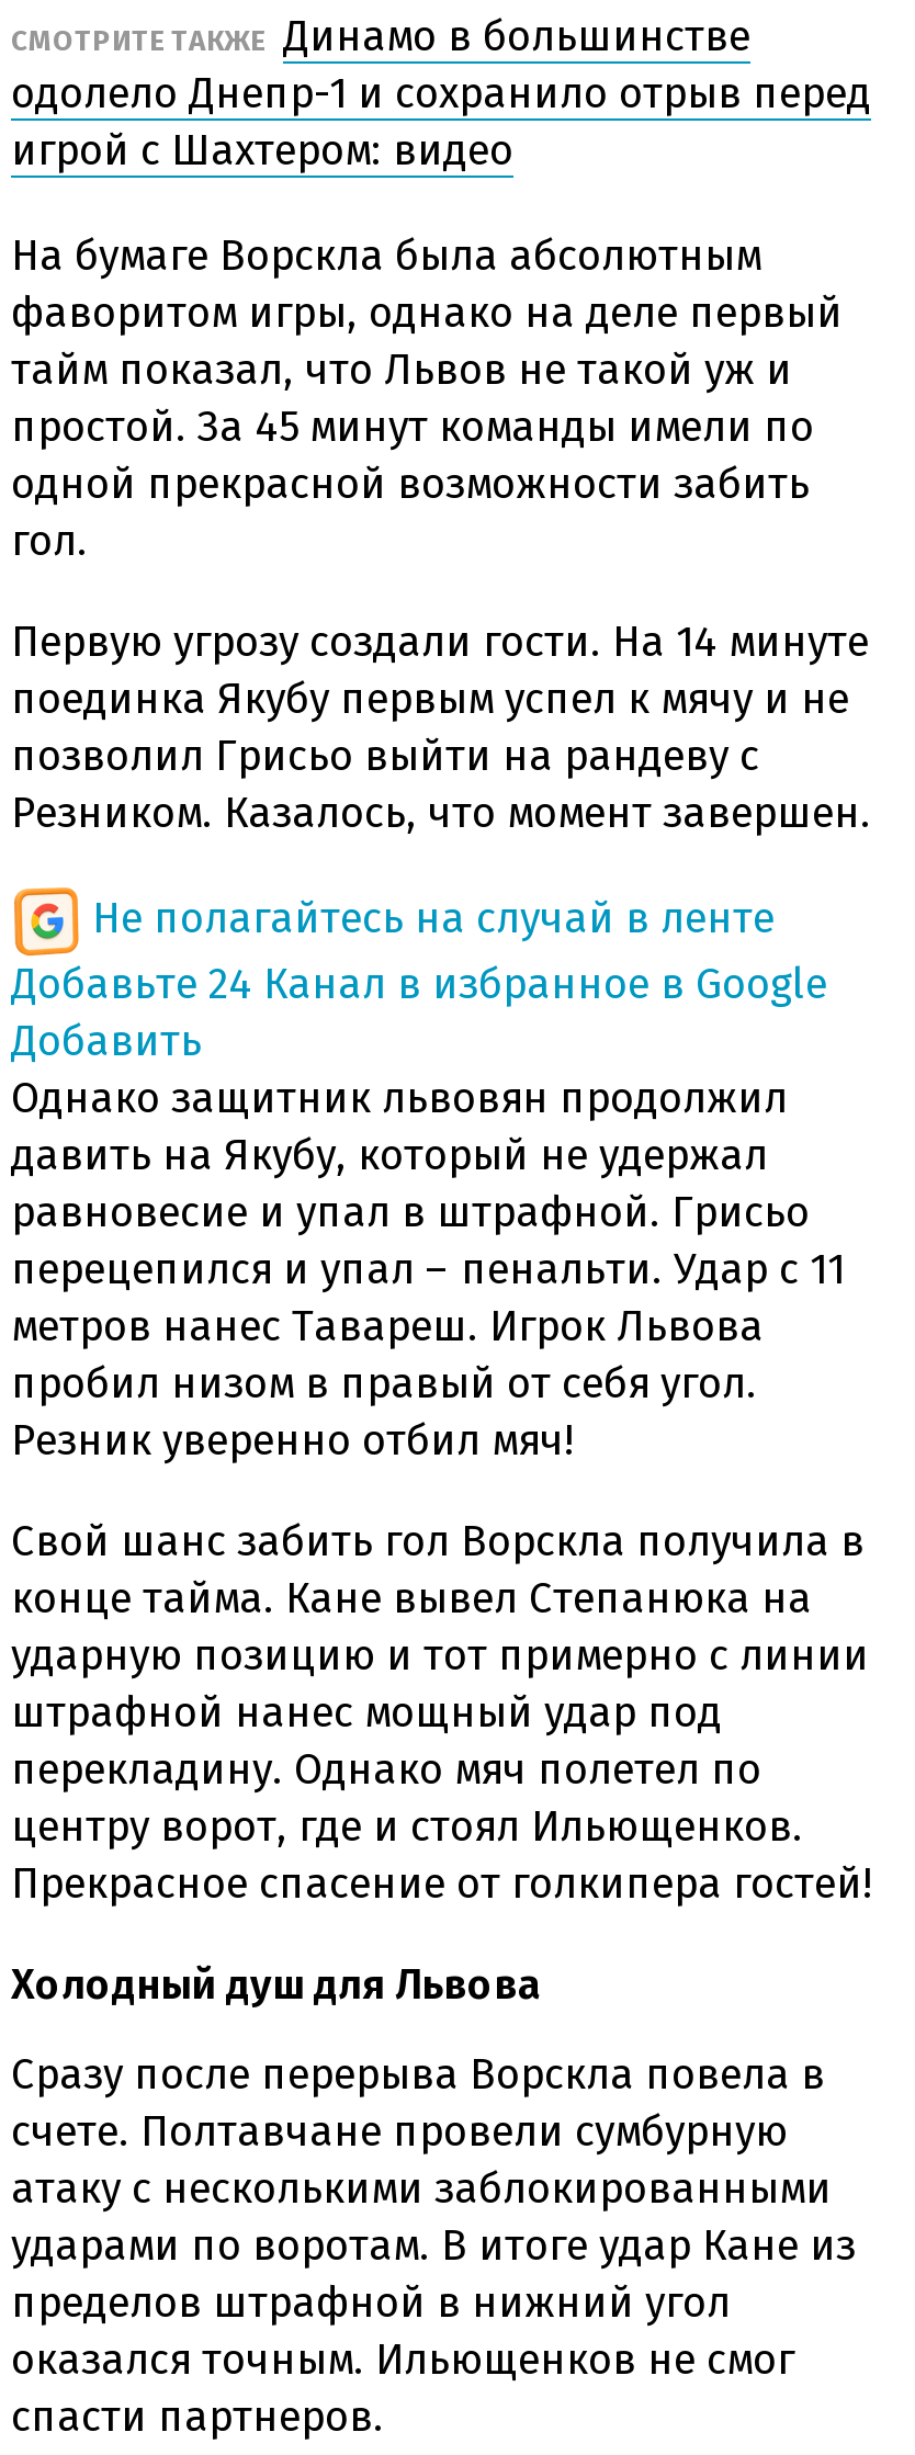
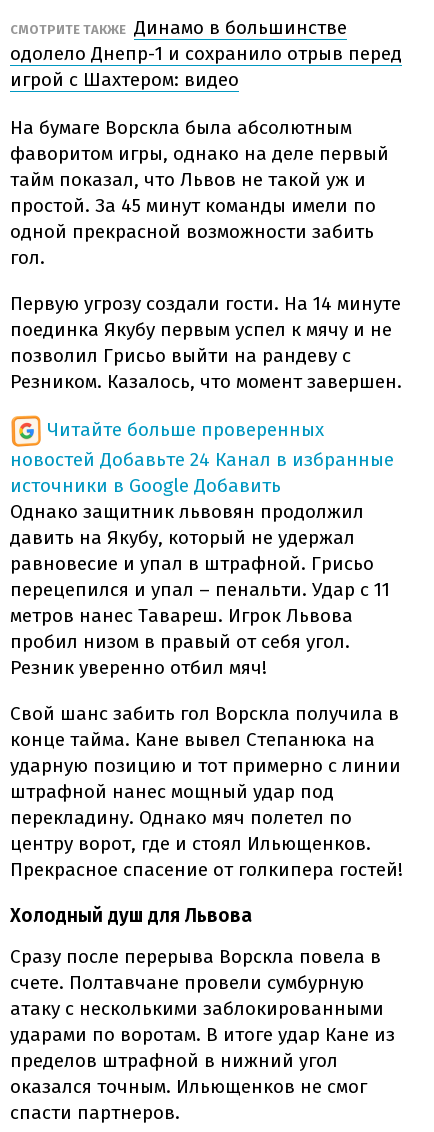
- Не полагайтесь на случай в ленте
- Добавьте 24 Канал в избранное в Google
- Добавить
+ Читайте больше проверенных
+ новостей Добавьте 24 Канал в избранные
+ источники в Google Добавить
